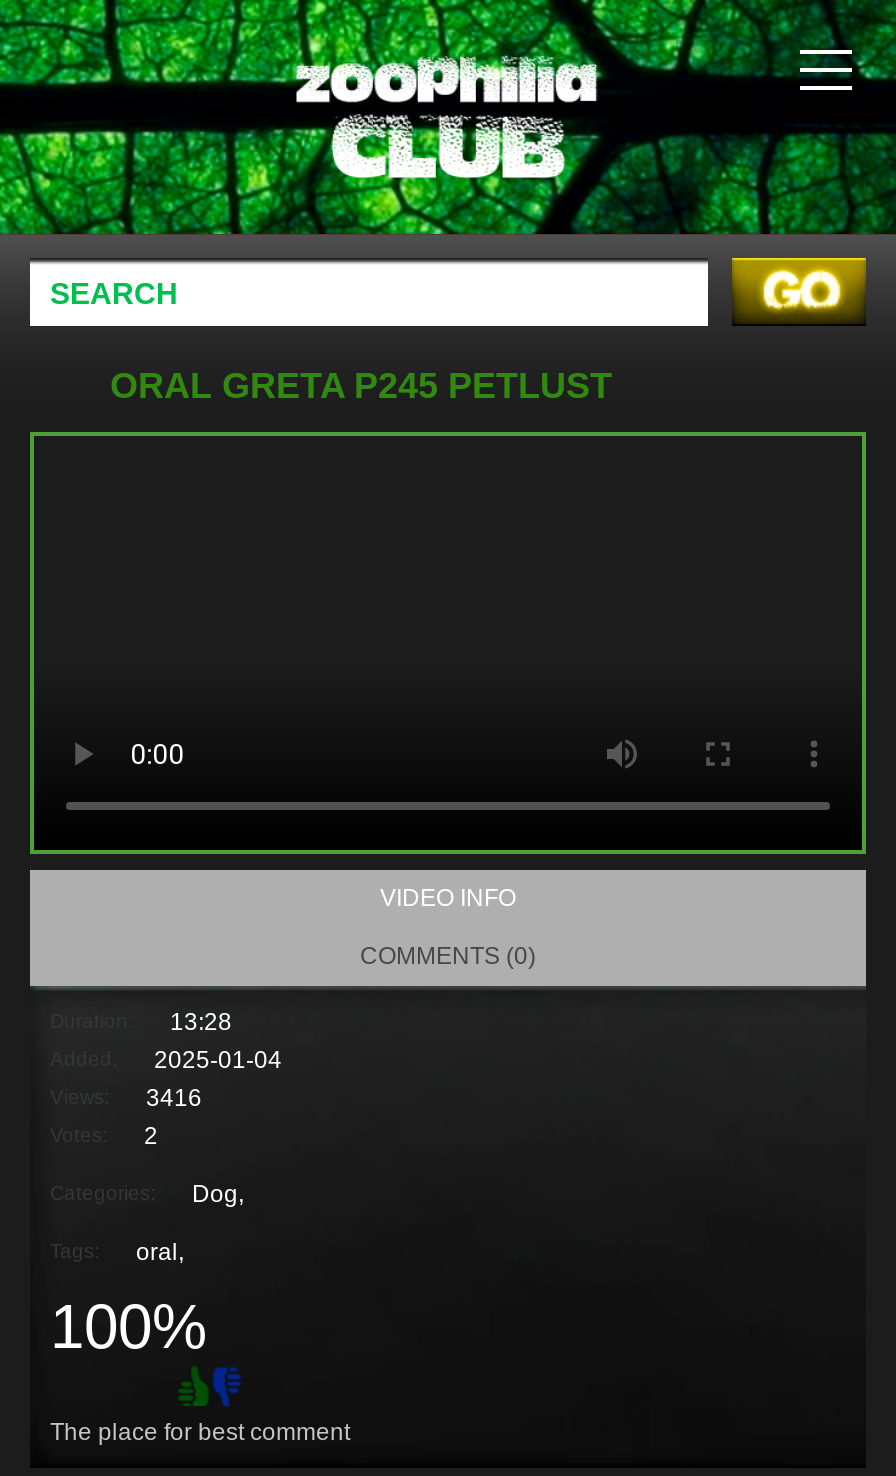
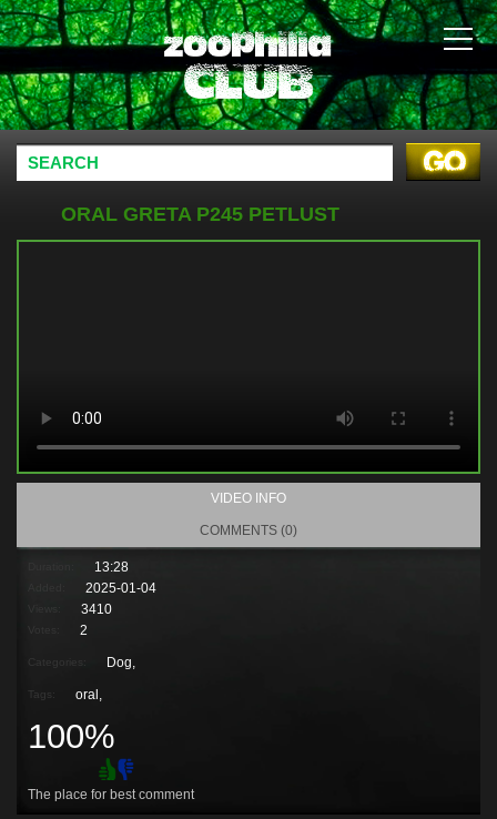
- 3416
+ 3410
